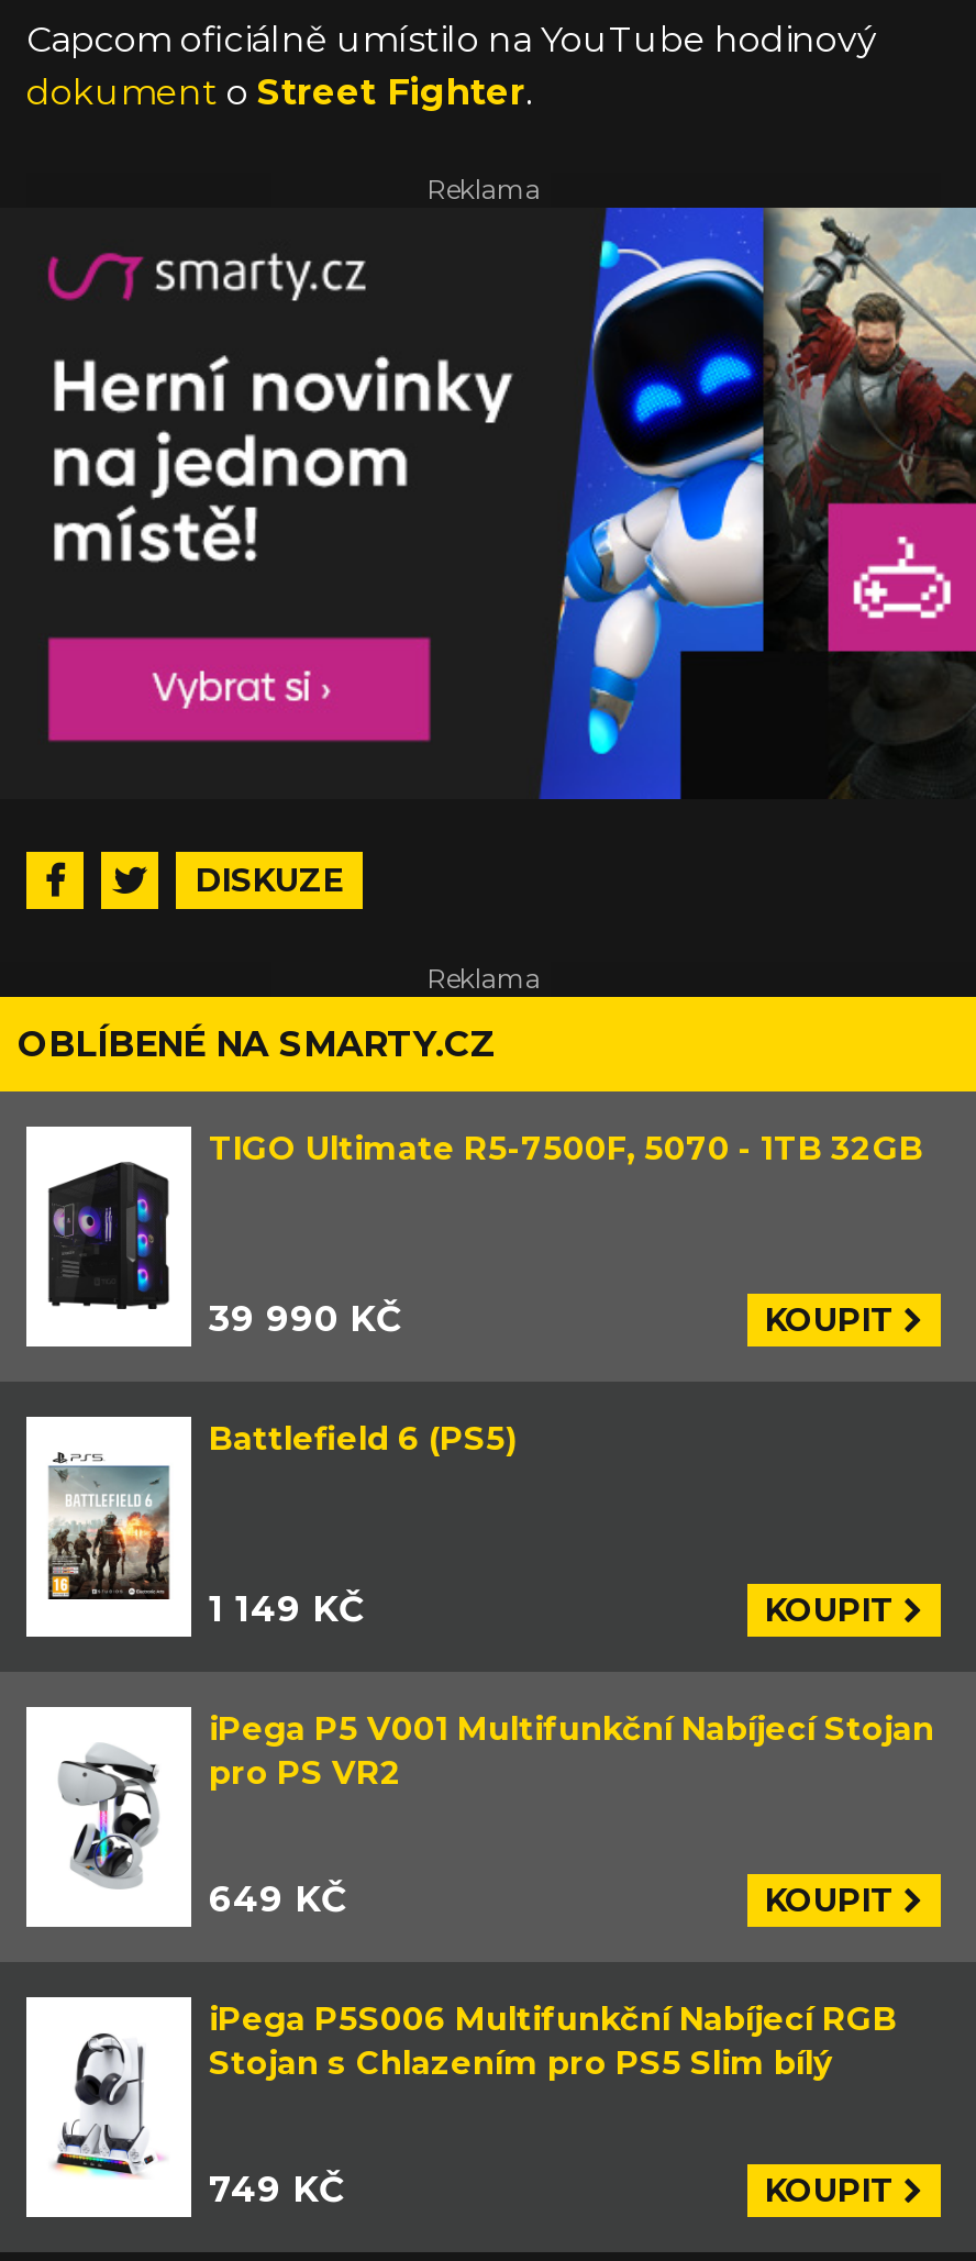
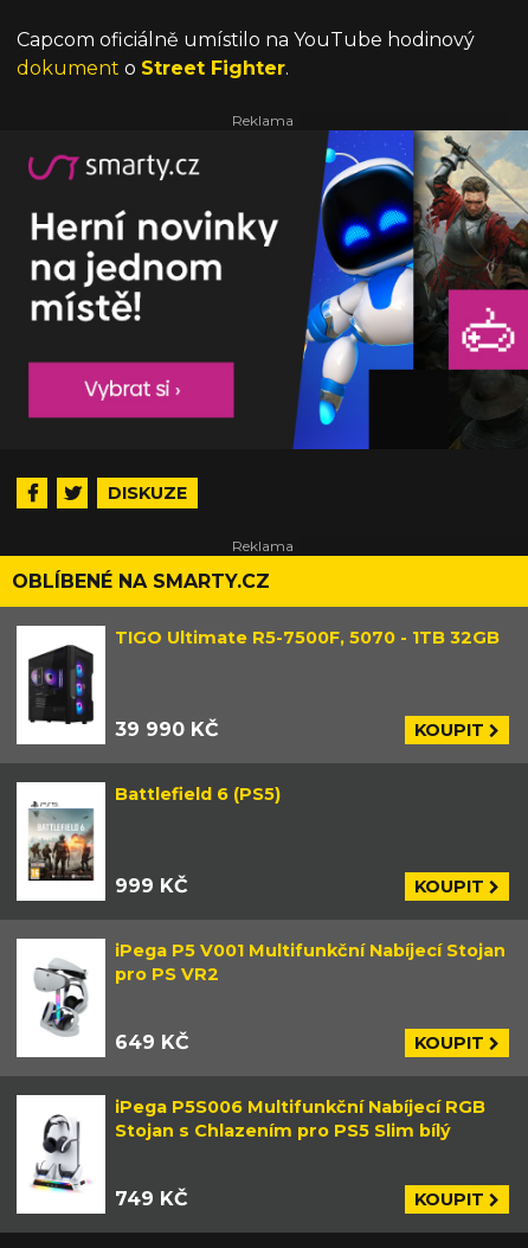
- 1 149 KČ
+ 999 KČ
